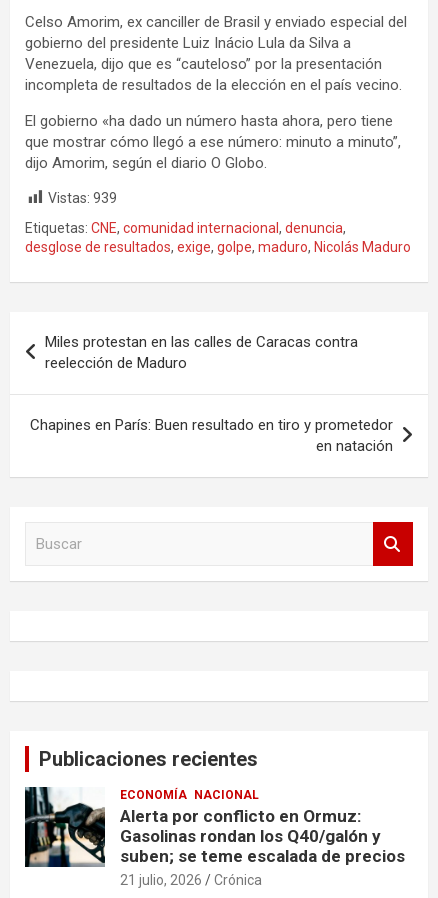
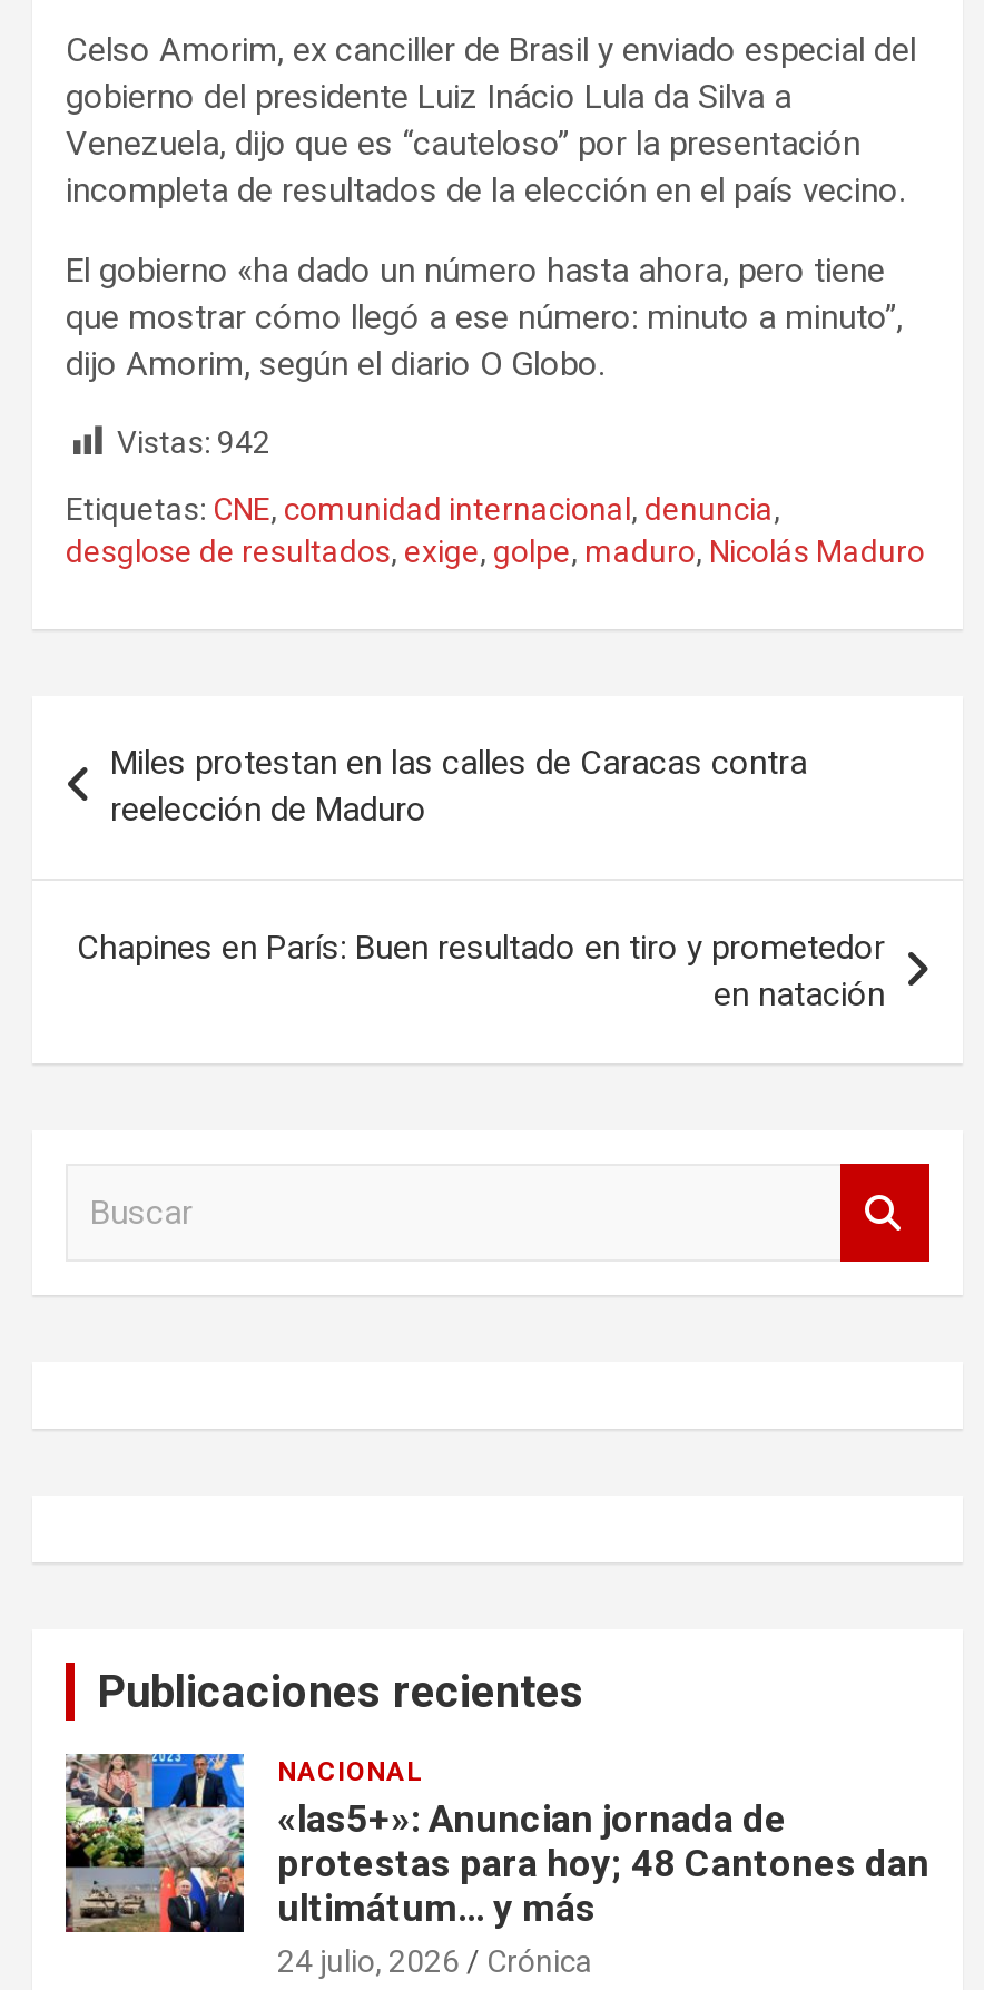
- Vistas: 939
+ Vistas: 942

- [image]
- ECONOMÍA NACIONAL
- Alerta por conflicto en Ormuz:
- Gasolinas rondan los Q40/galón y
- suben; se teme escalada de precios
- 21 julio, 2026
+ [image]
+ NACIONAL
+ «las5+»: Anuncian jornada de
+ protestas para hoy; 48 Cantones dan
+ ultimátum… y más
+ 24 julio, 2026
